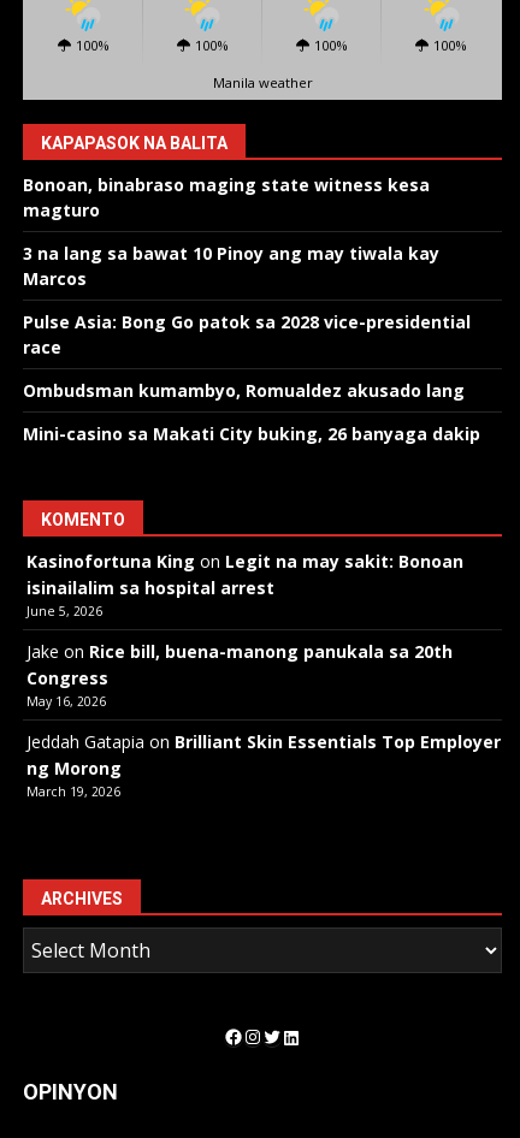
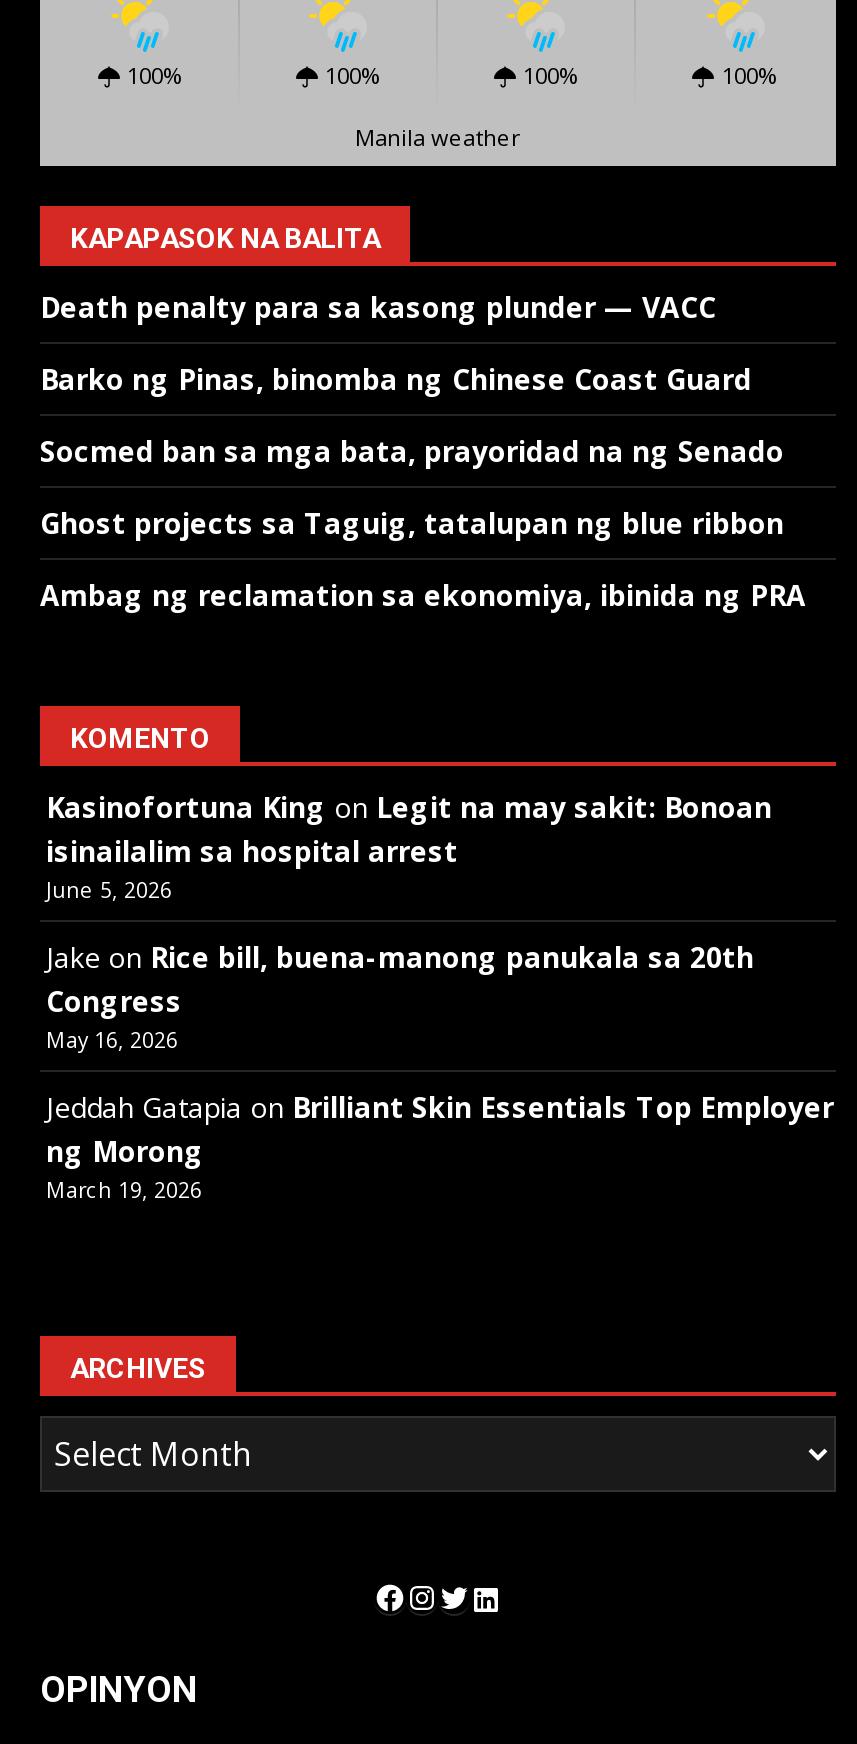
- Bonoan, binabraso maging state witness kesa
- magturo
+ Death penalty para sa kasong plunder — VACC

- 3 na lang sa bawat 10 Pinoy ang may tiwala kay
- Marcos
+ Barko ng Pinas, binomba ng Chinese Coast Guard

- Pulse Asia: Bong Go patok sa 2028 vice-presidential
- race
+ Socmed ban sa mga bata, prayoridad na ng Senado

- Ombudsman kumambyo, Romualdez akusado lang
+ Ghost projects sa Taguig, tatalupan ng blue ribbon

- Mini-casino sa Makati City buking, 26 banyaga dakip
+ Ambag ng reclamation sa ekonomiya, ibinida ng PRA
